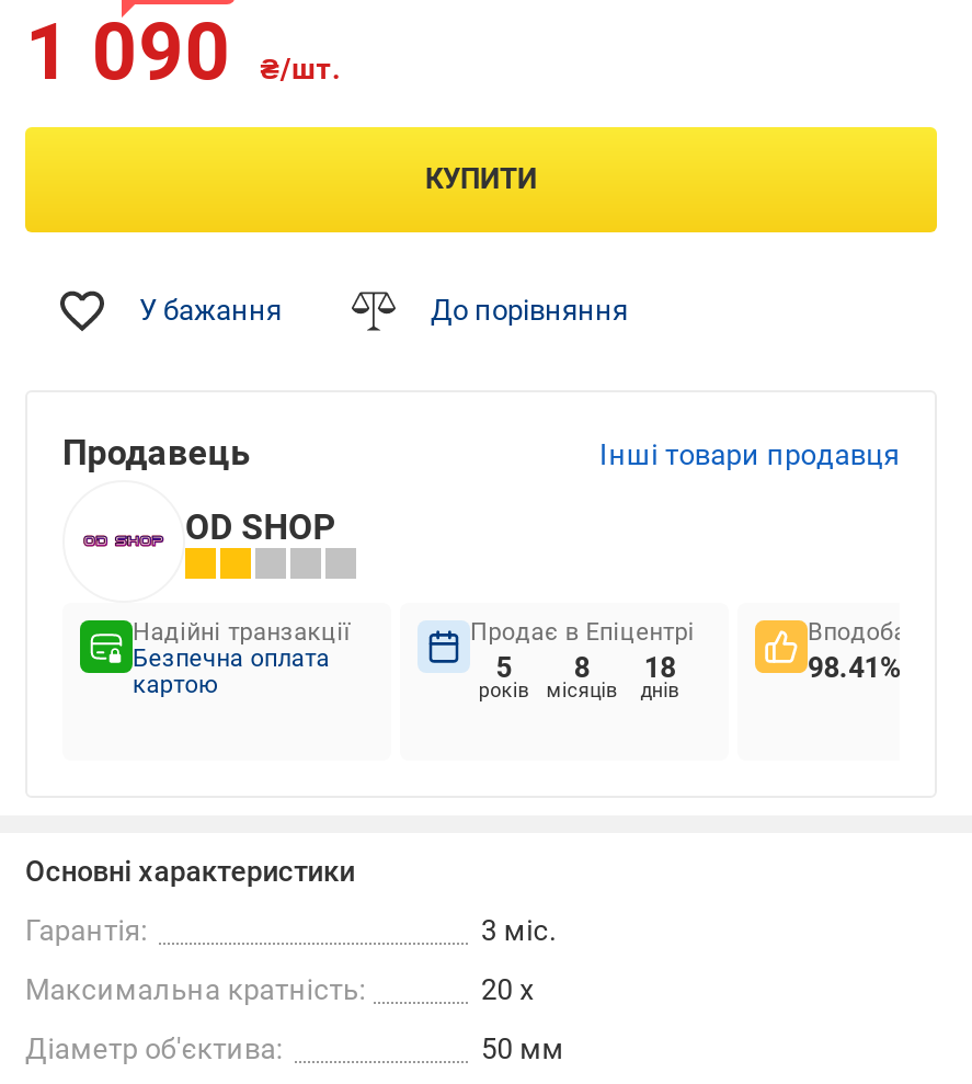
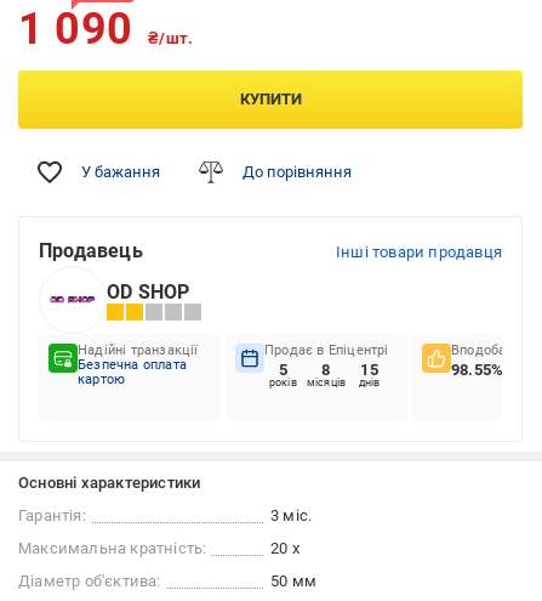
- 5 8 18
+ 5 8 15

- 98.41%
+ 98.55%
